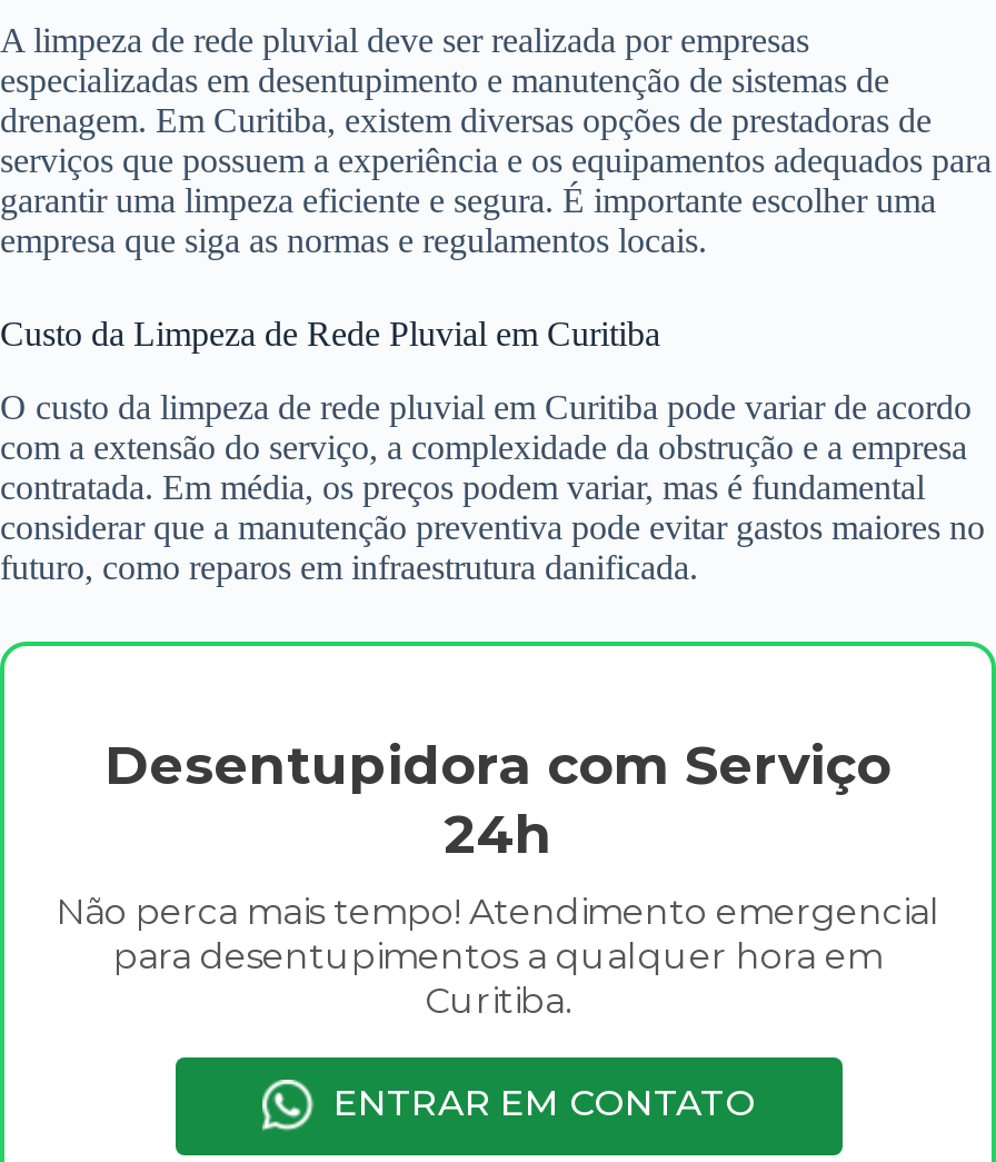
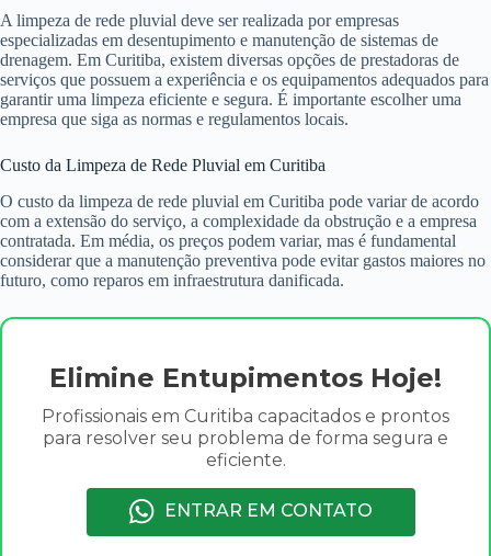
- Desentupidora com Serviço
- 24h
- Não perca mais tempo! Atendimento emergencial
- para desentupimentos a qualquer hora em
- Curitiba.
+ Elimine Entupimentos Hoje!
+ Profissionais em Curitiba capacitados e prontos
+ para resolver seu problema de forma segura e
+ eficiente.
